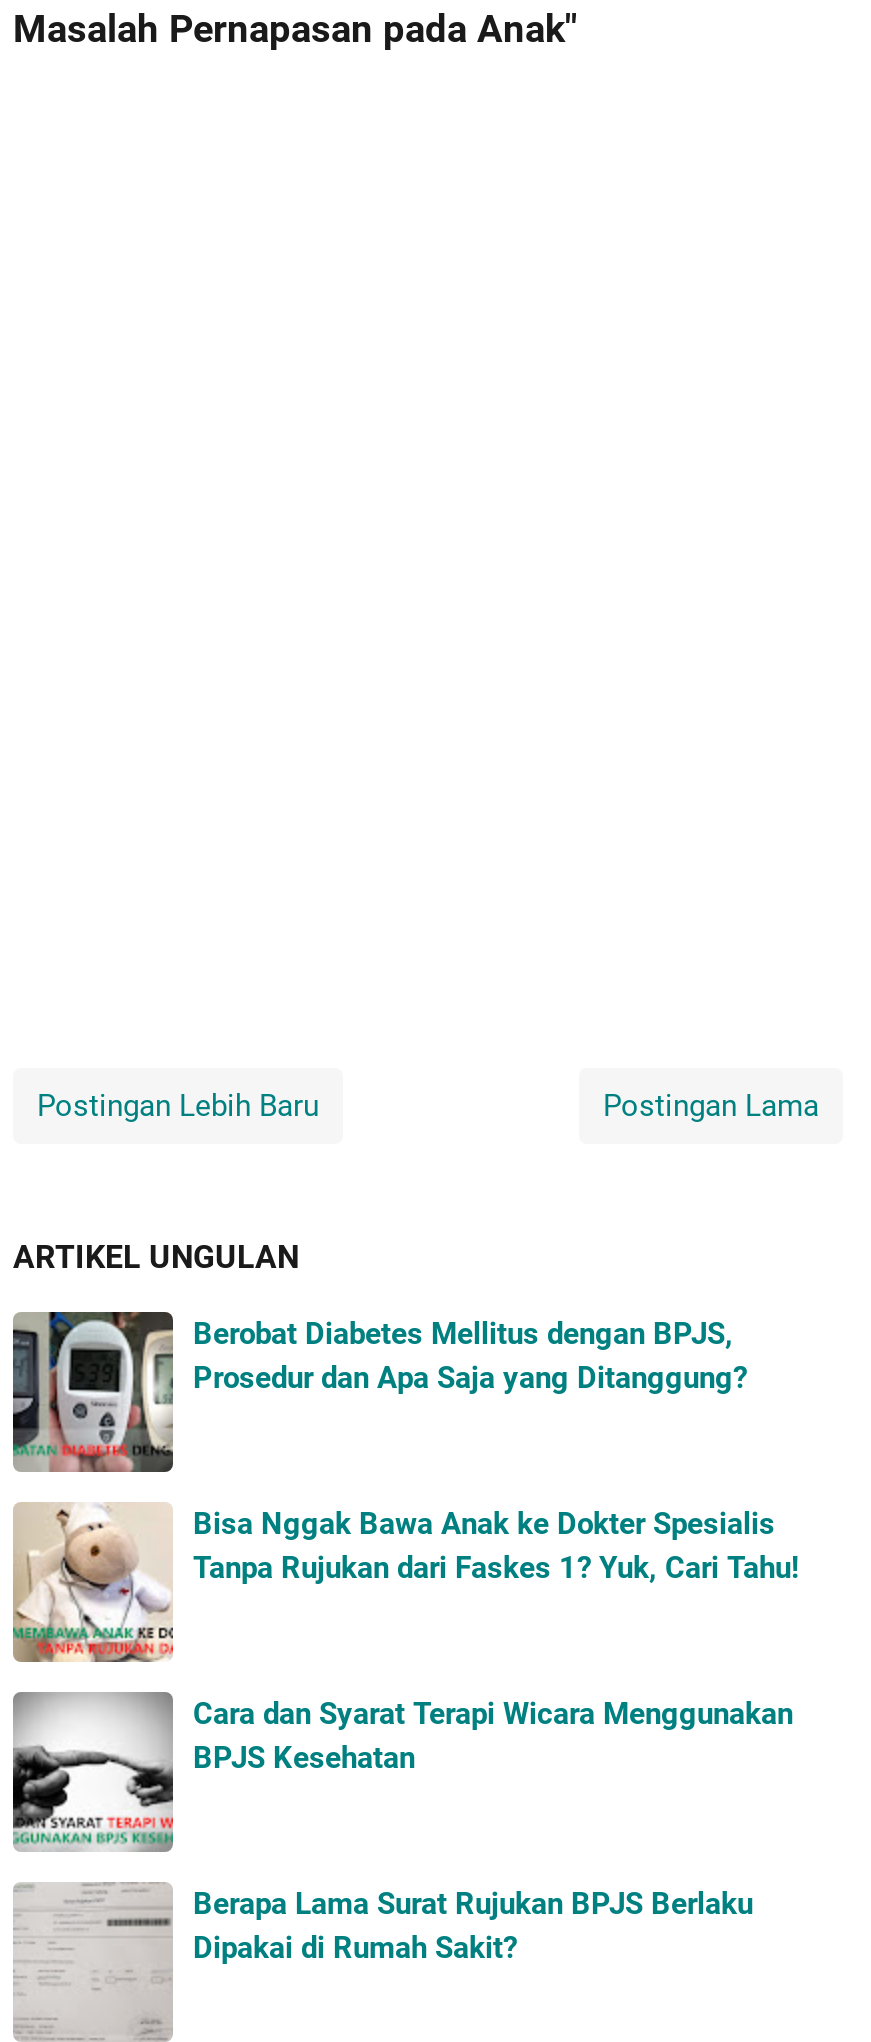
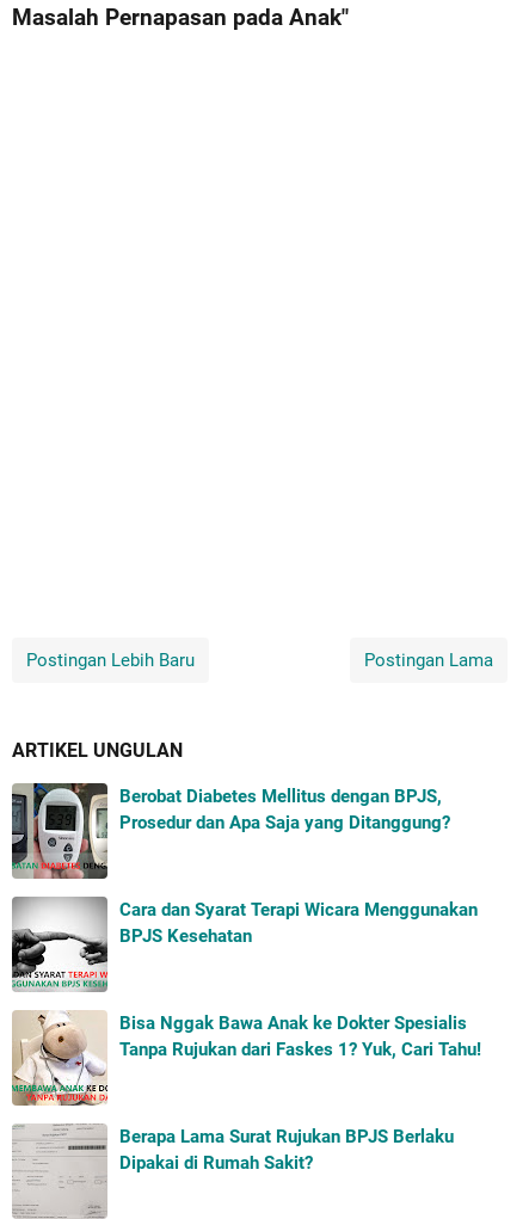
moved down: [image] | Bisa Nggak Bawa Anak ke Dokter Spesialis | Tanpa Rujukan dari Faskes 1? Yuk, Cari Tahu!

moved up: [image] | Cara dan Syarat Terapi Wicara Menggunakan | BPJS Kesehatan
